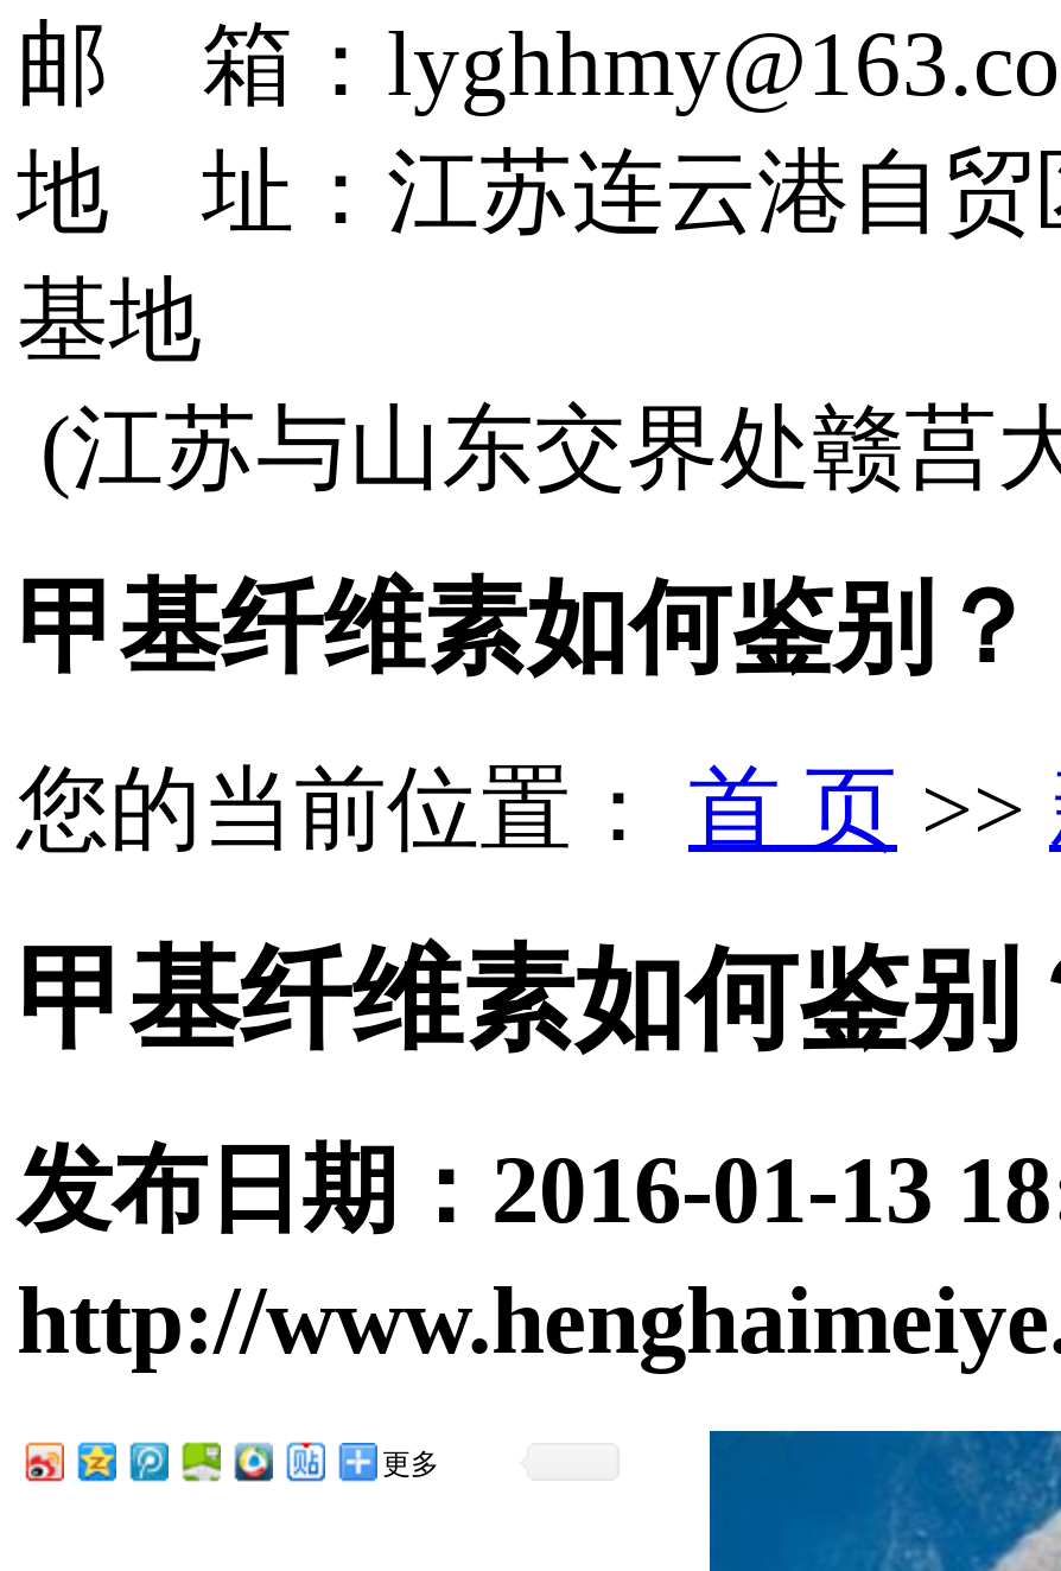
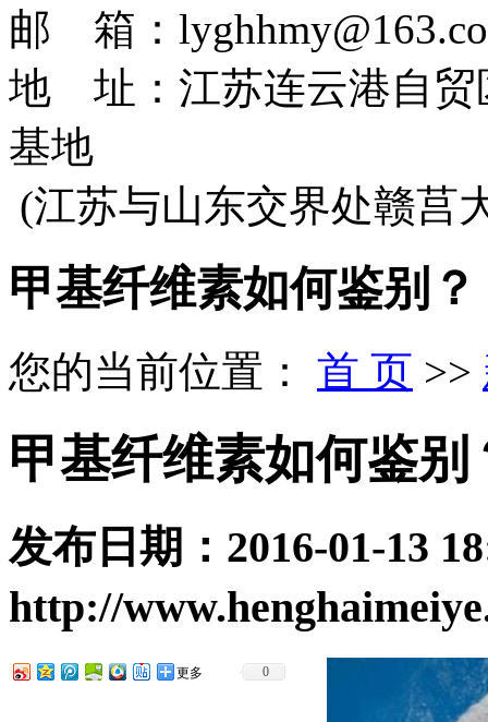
+ 0
